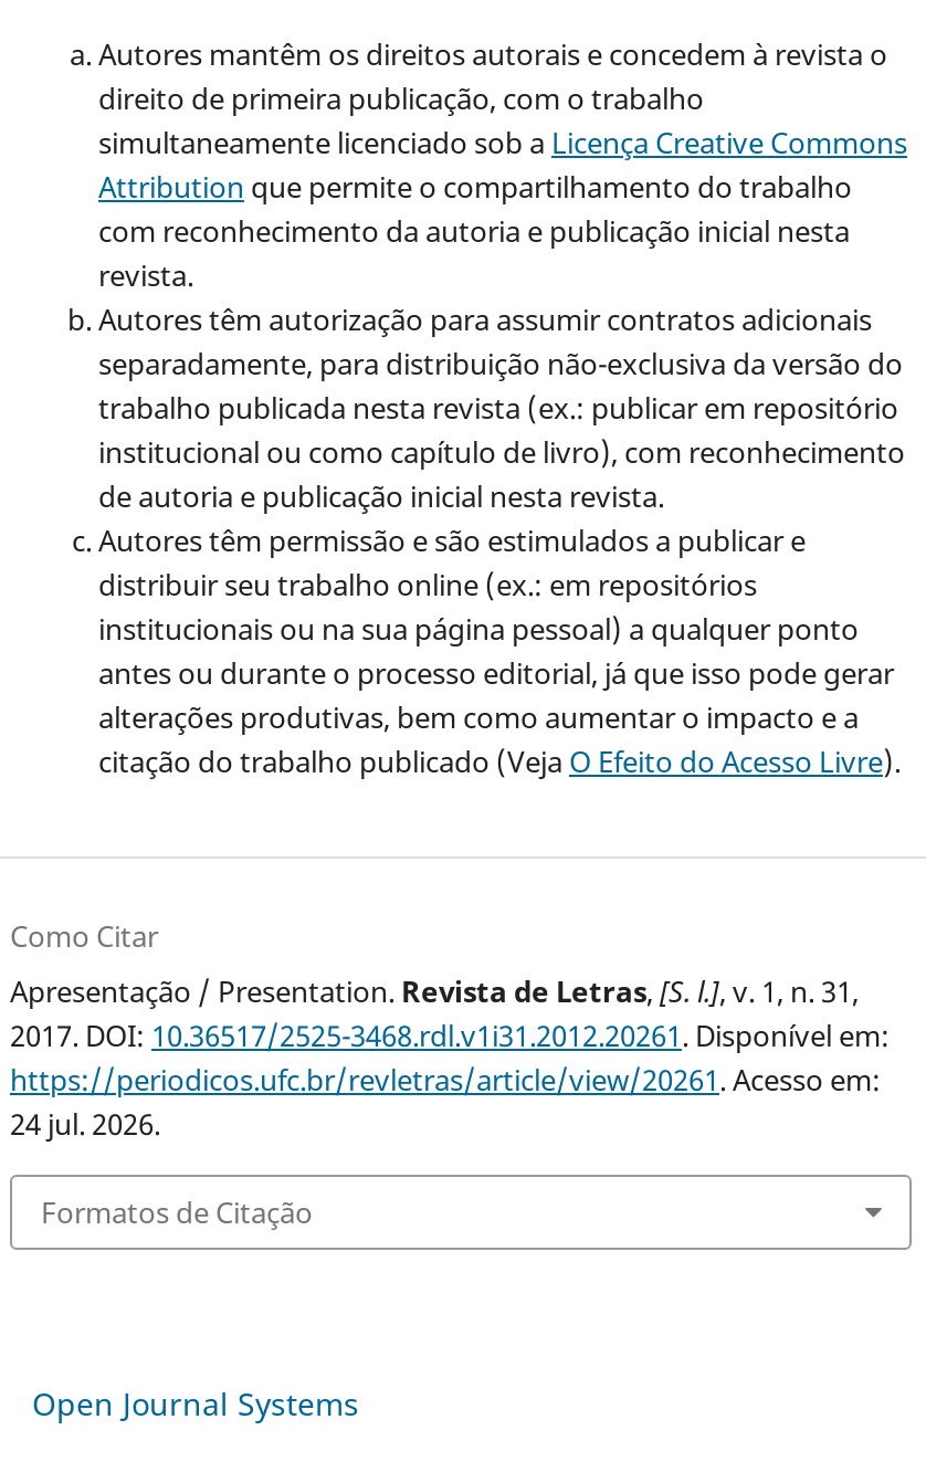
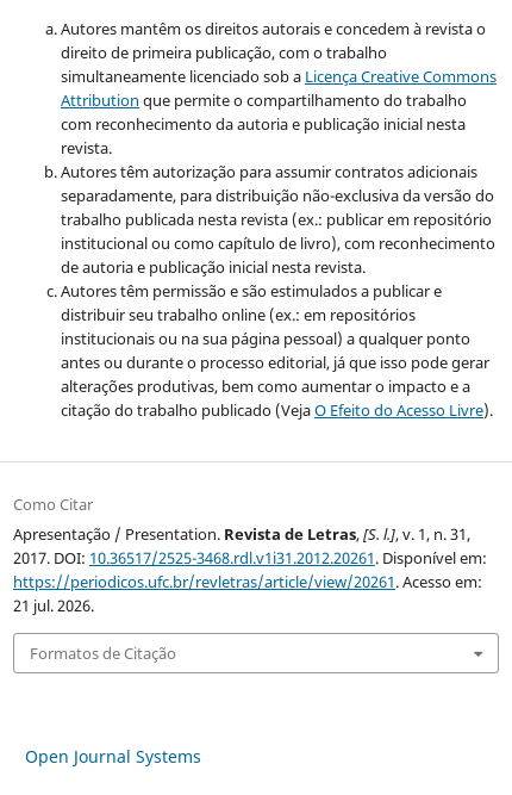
- 24 jul. 2026.
+ 21 jul. 2026.
